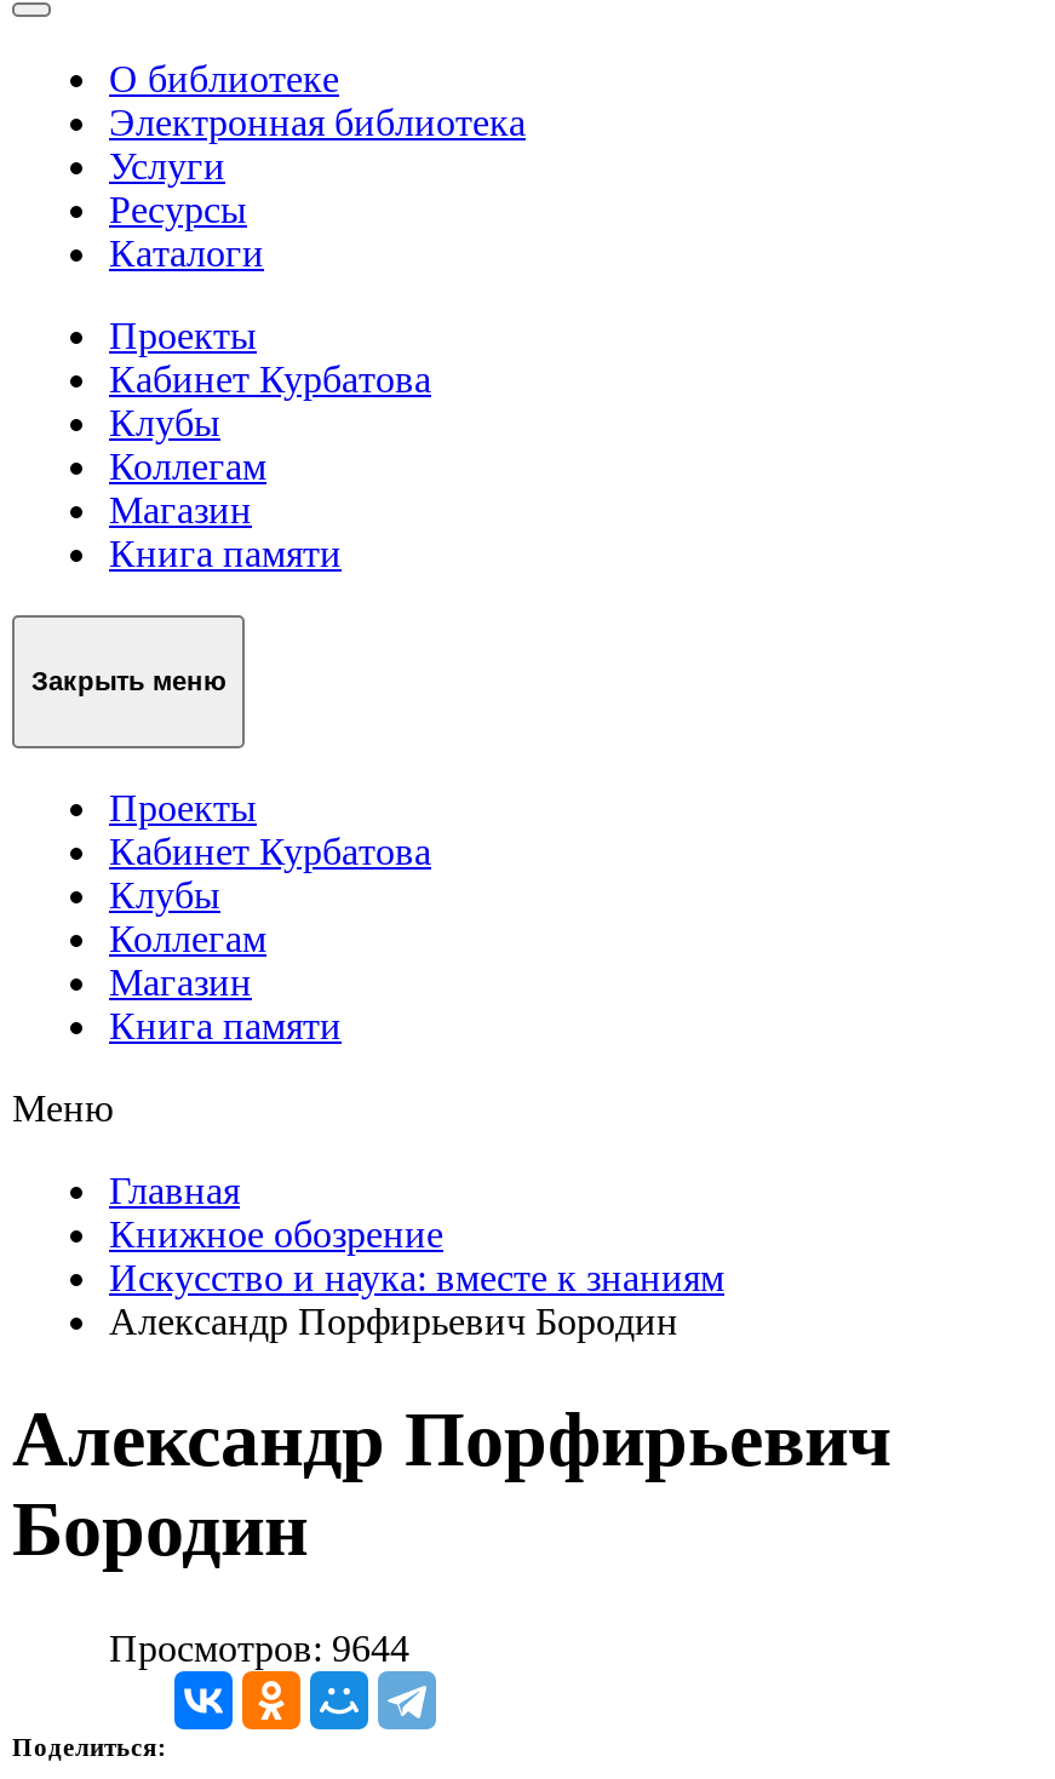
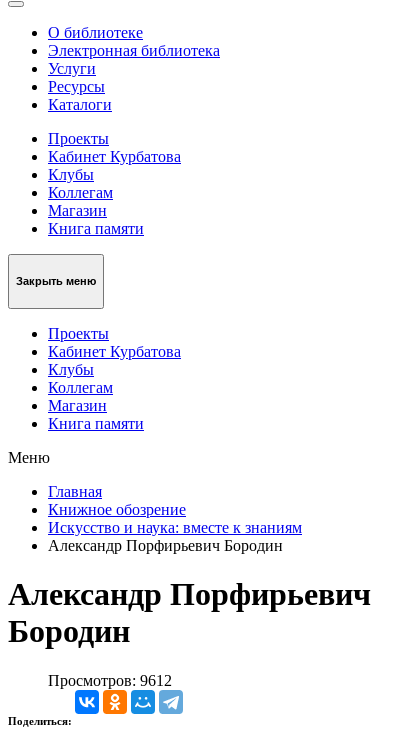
- Просмотров: 9644
+ Просмотров: 9612
